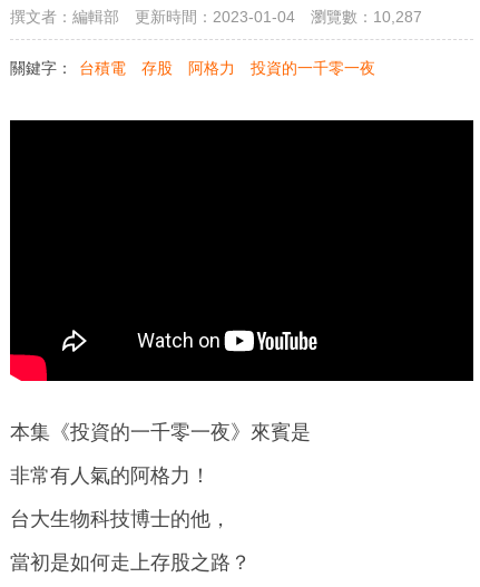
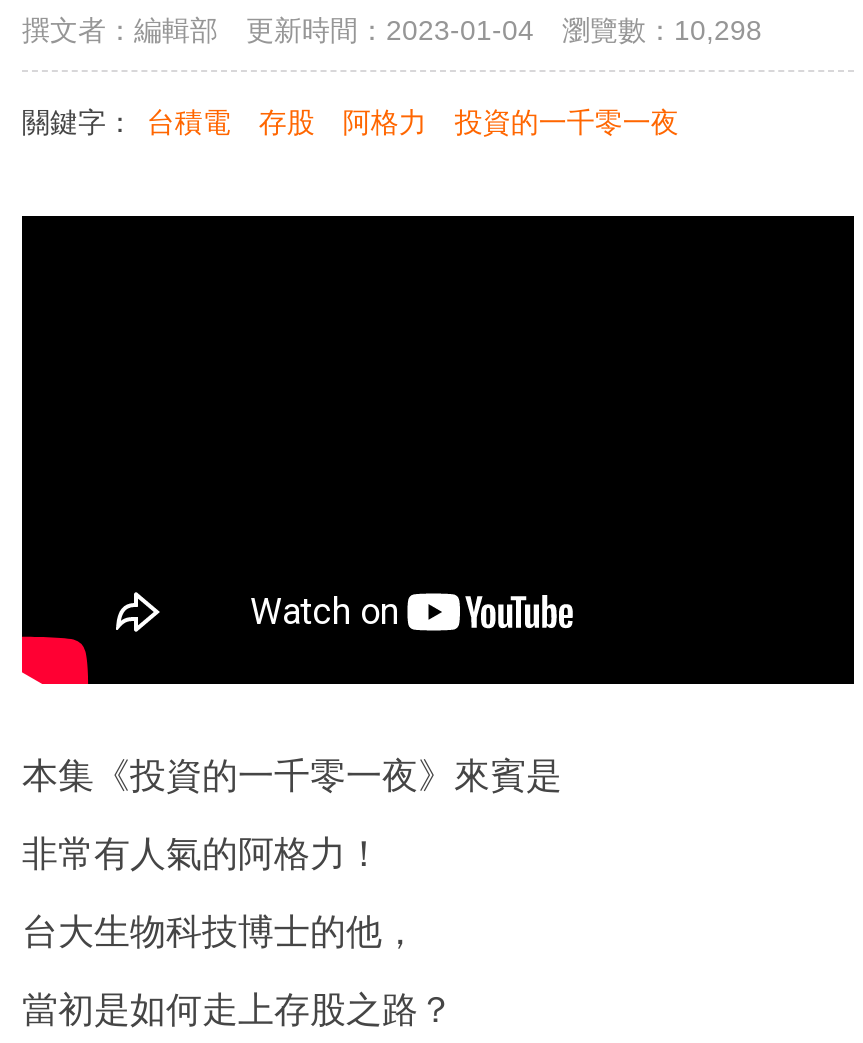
- 撰文者：編輯部 更新時間：2023-01-04 瀏覽數：10,287
+ 撰文者：編輯部 更新時間：2023-01-04 瀏覽數：10,298
